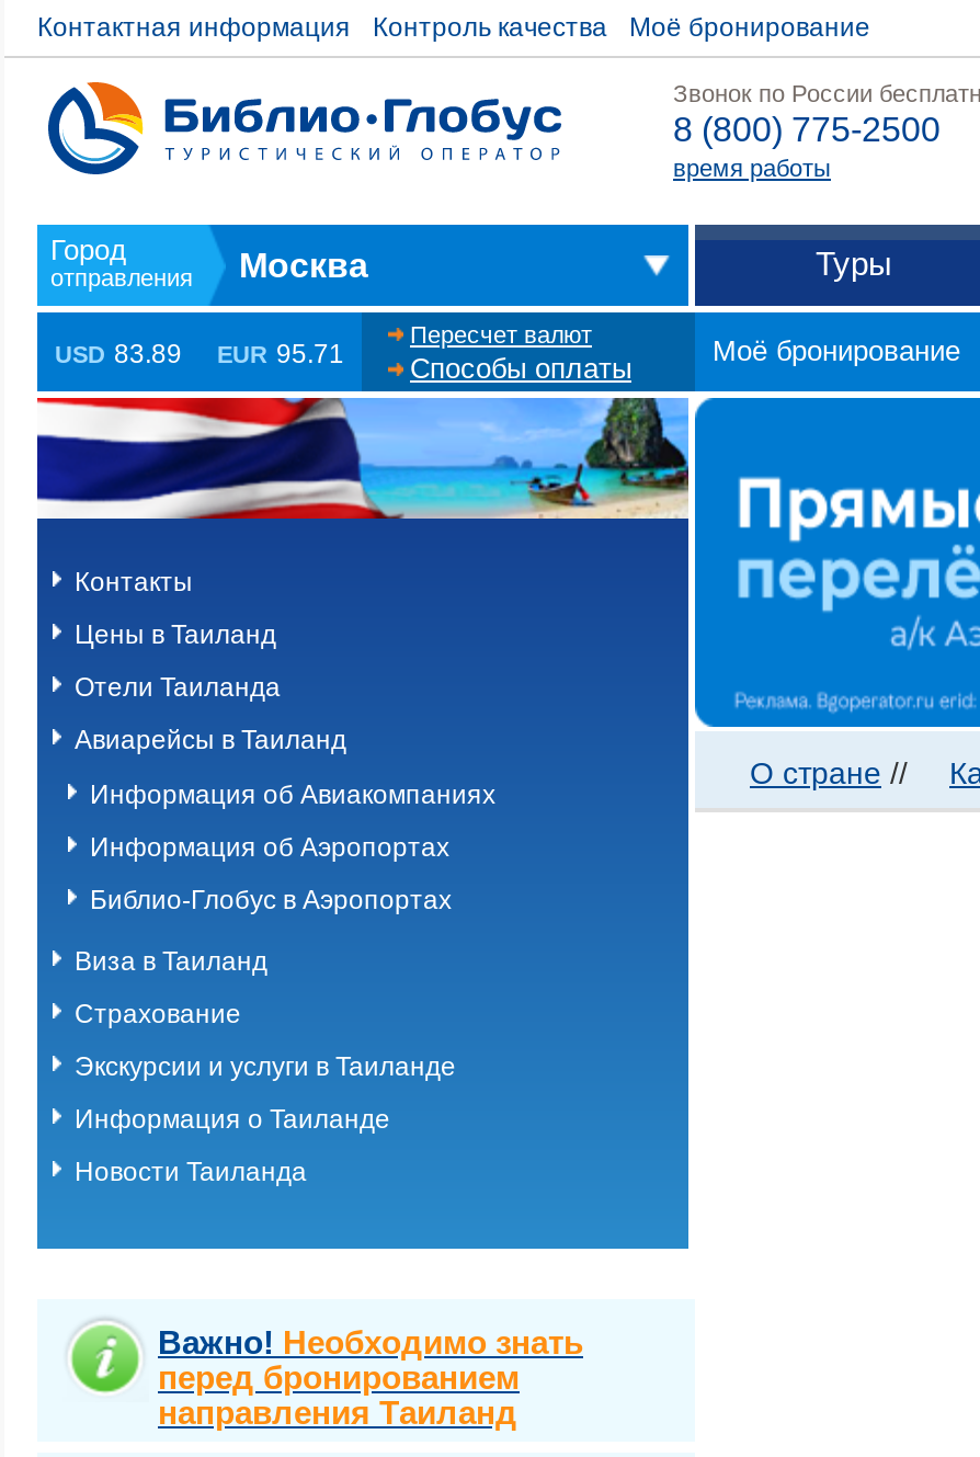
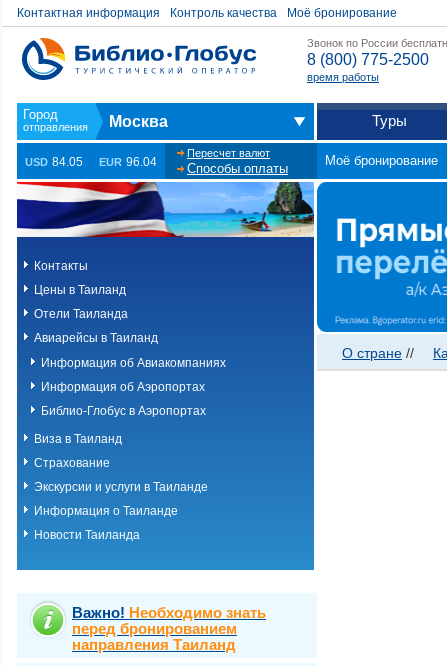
- USD 83.89
+ USD 84.05

- EUR 95.71
+ EUR 96.04
